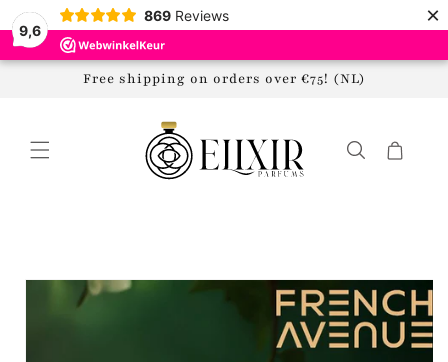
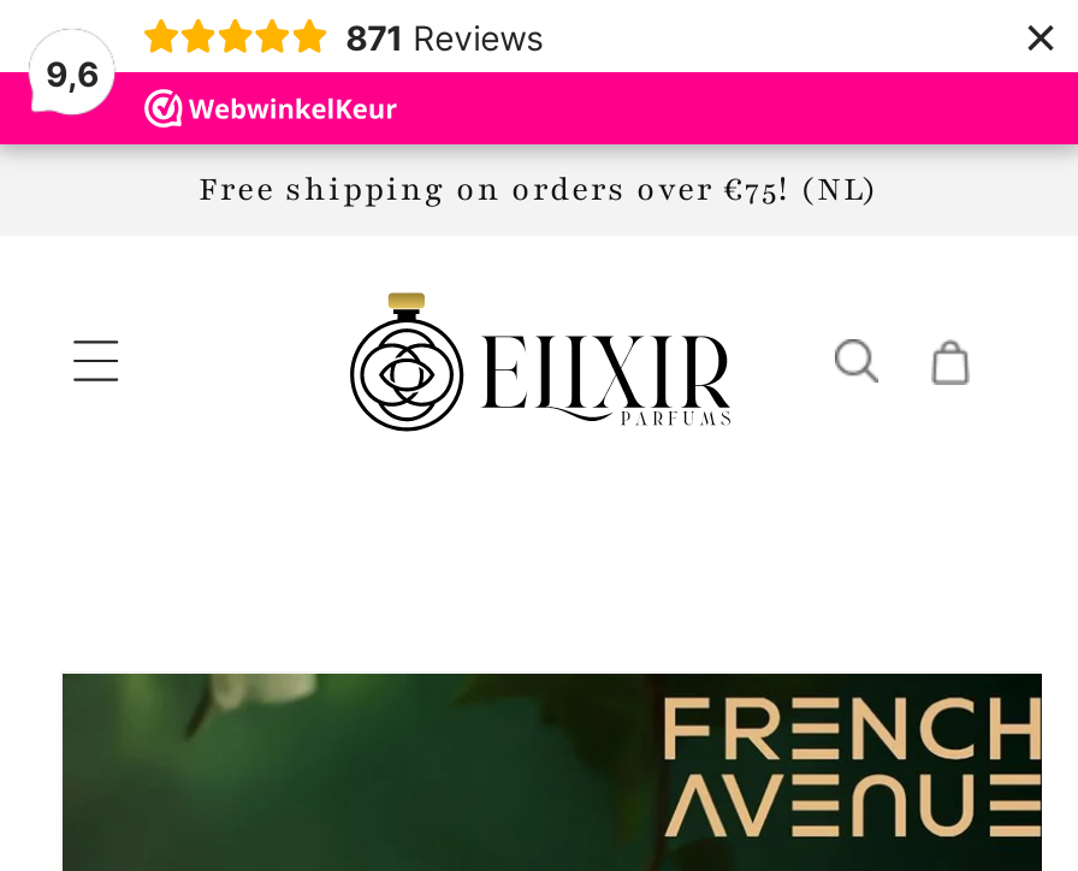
- 869 Reviews
+ 871 Reviews
